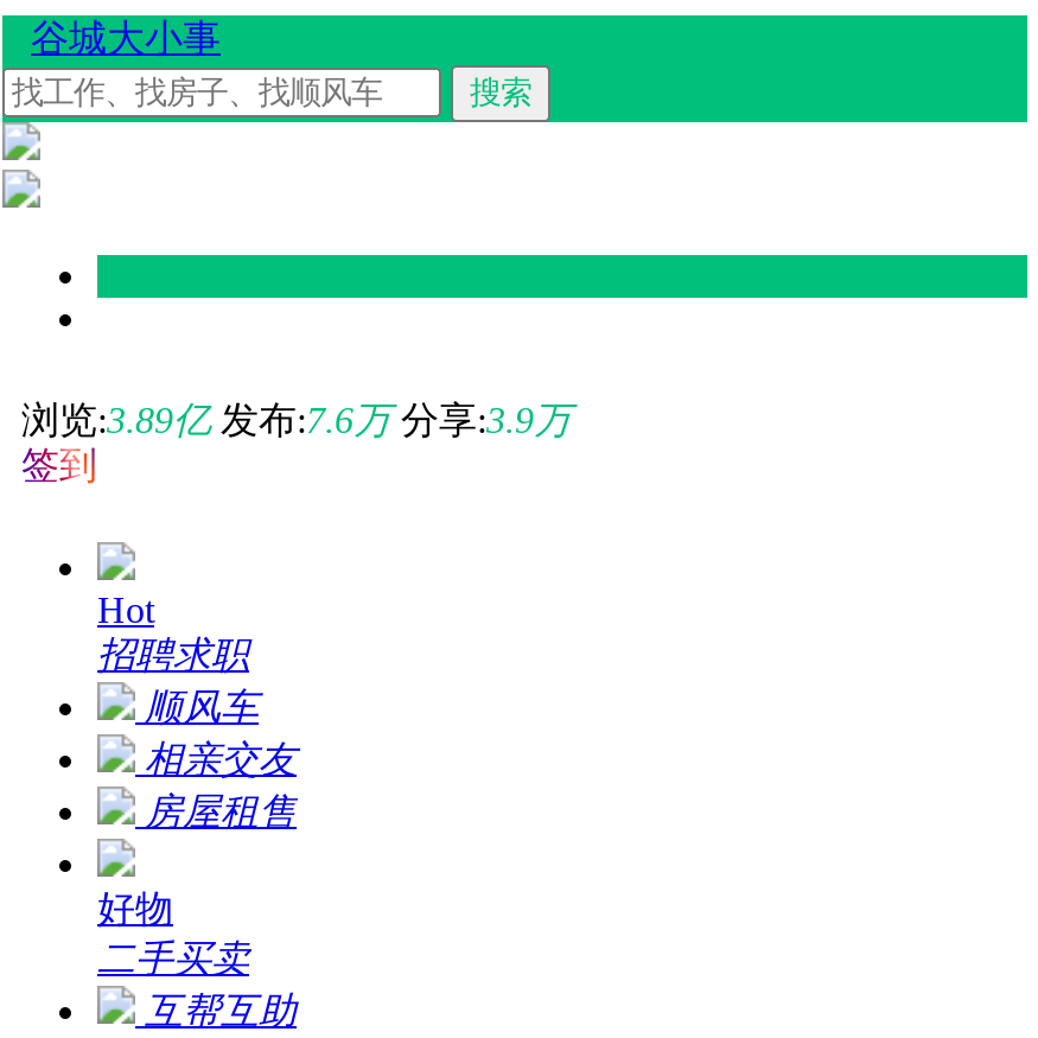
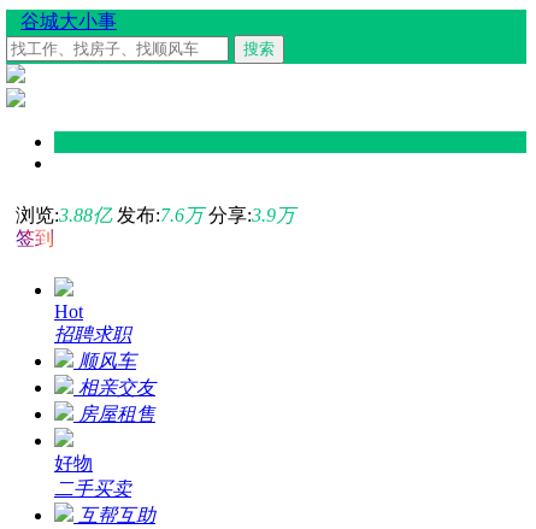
- 浏览:3.89亿 发布:7.6万 分享:3.9万
+ 浏览:3.88亿 发布:7.6万 分享:3.9万
